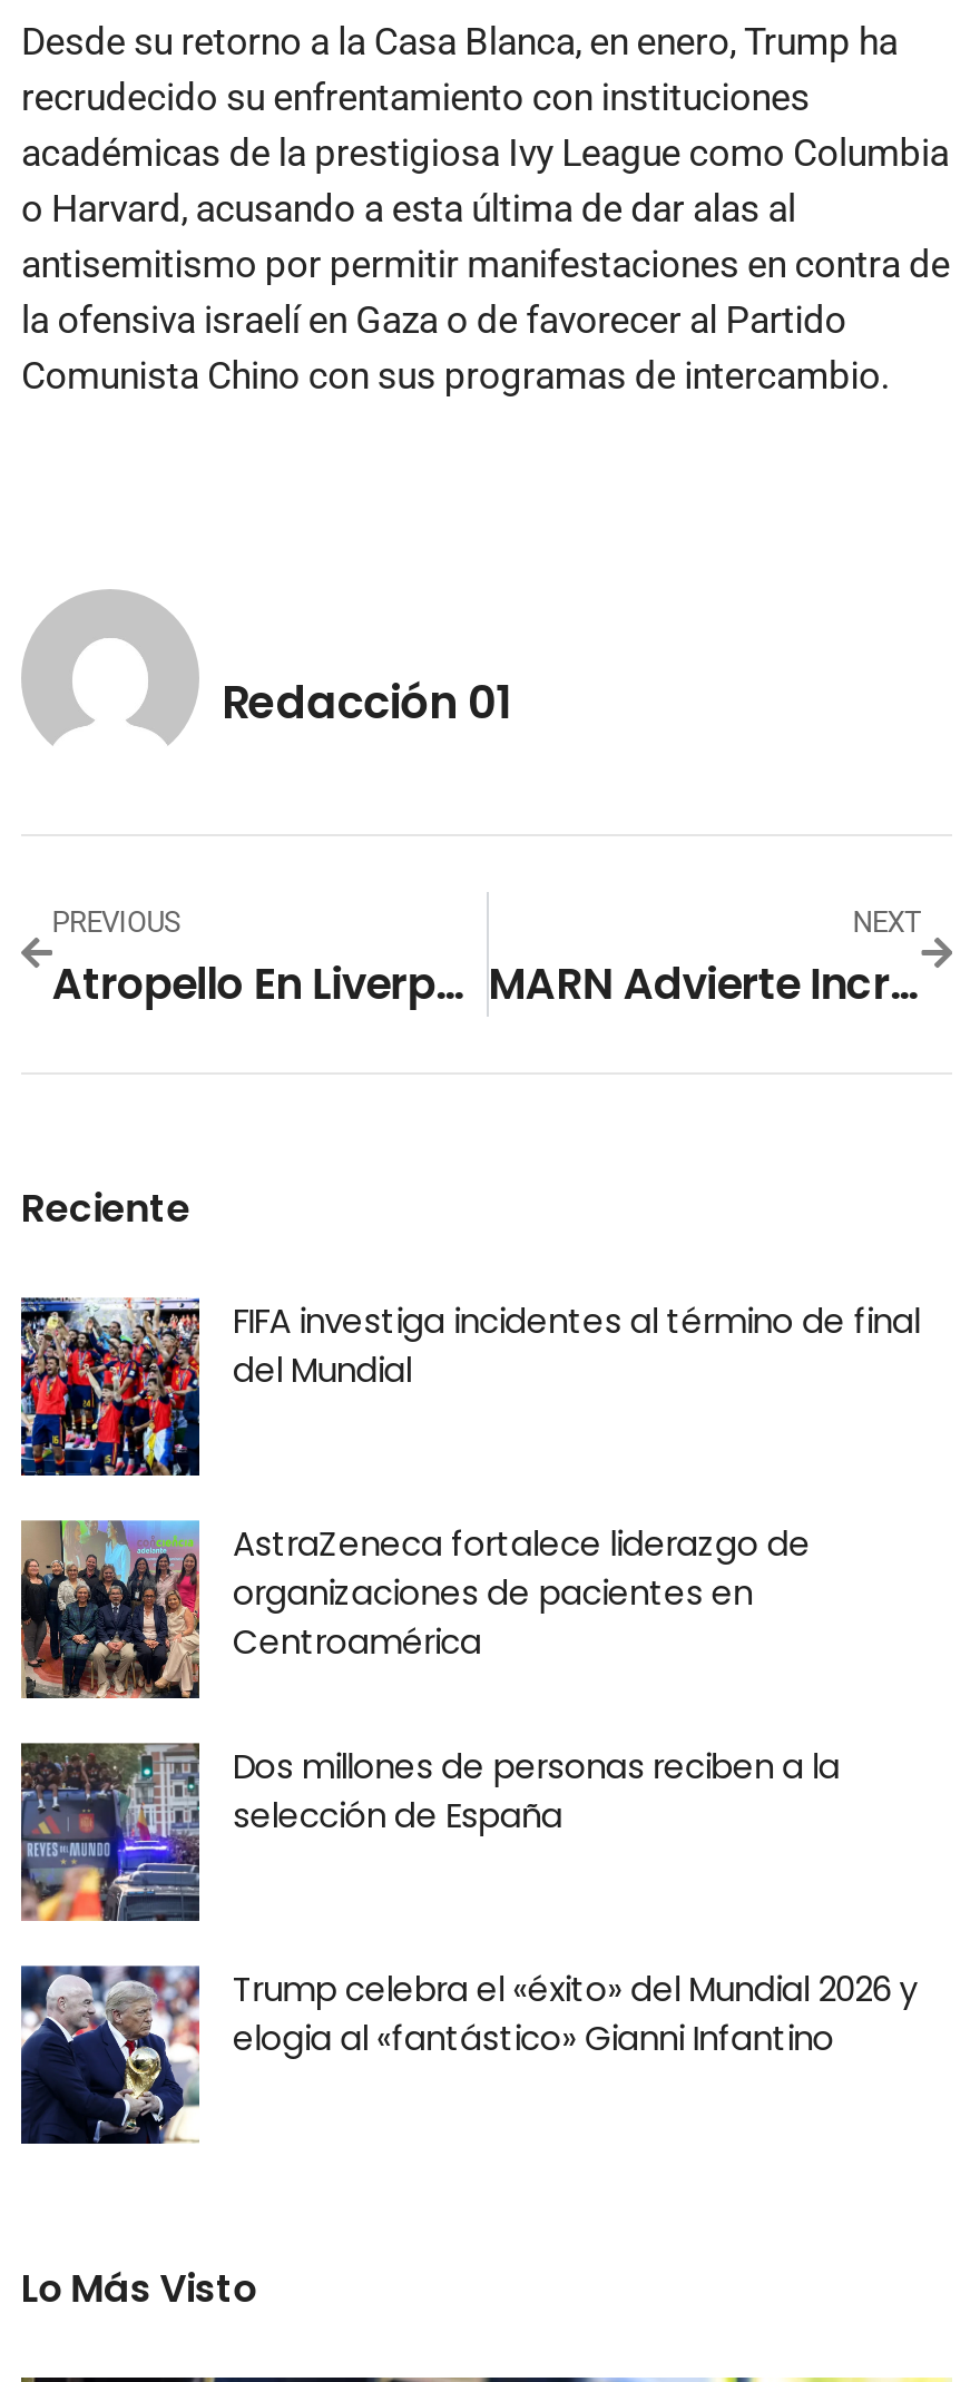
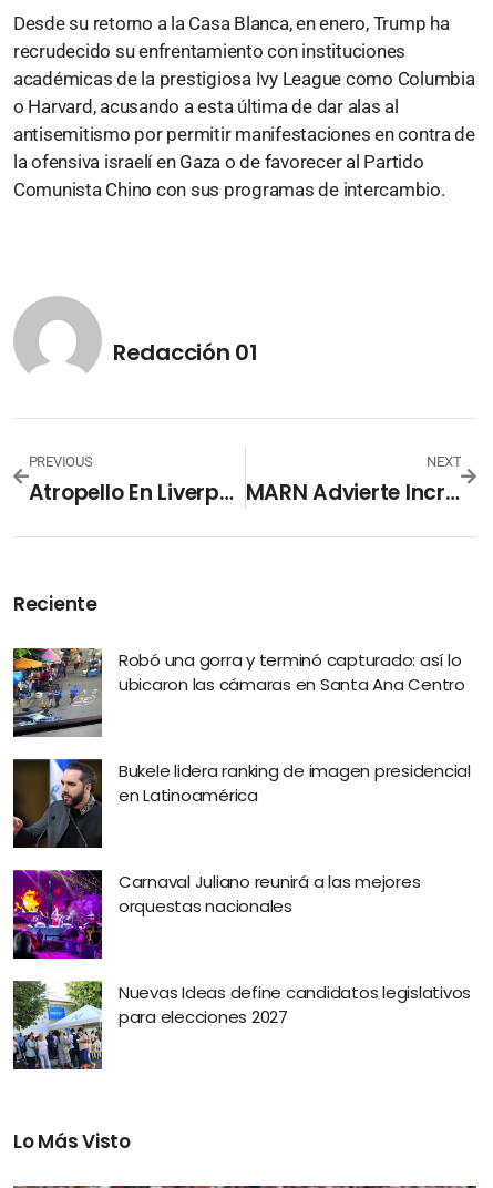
- [image]
- FIFA investiga incidentes al término de final
- del Mundial
+ [image]
+ Robó una gorra y terminó capturado: así lo
+ ubicaron las cámaras en Santa Ana Centro

- [image]
- AstraZeneca fortalece liderazgo de
- organizaciones de pacientes en
- Centroamérica
+ [image]
+ Bukele lidera ranking de imagen presidencial
+ en Latinoamérica

- [image]
- Dos millones de personas reciben a la
- selección de España
+ [image]
+ Carnaval Juliano reunirá a las mejores
+ orquestas nacionales

- [image]
- Trump celebra el «éxito» del Mundial 2026 y
- elogia al «fantástico» Gianni Infantino
+ [image]
+ Nuevas Ideas define candidatos legislativos
+ para elecciones 2027
